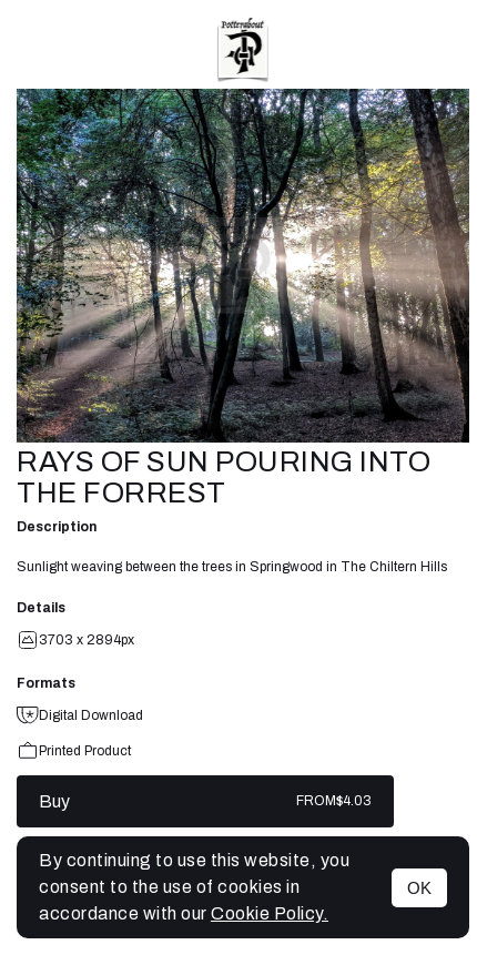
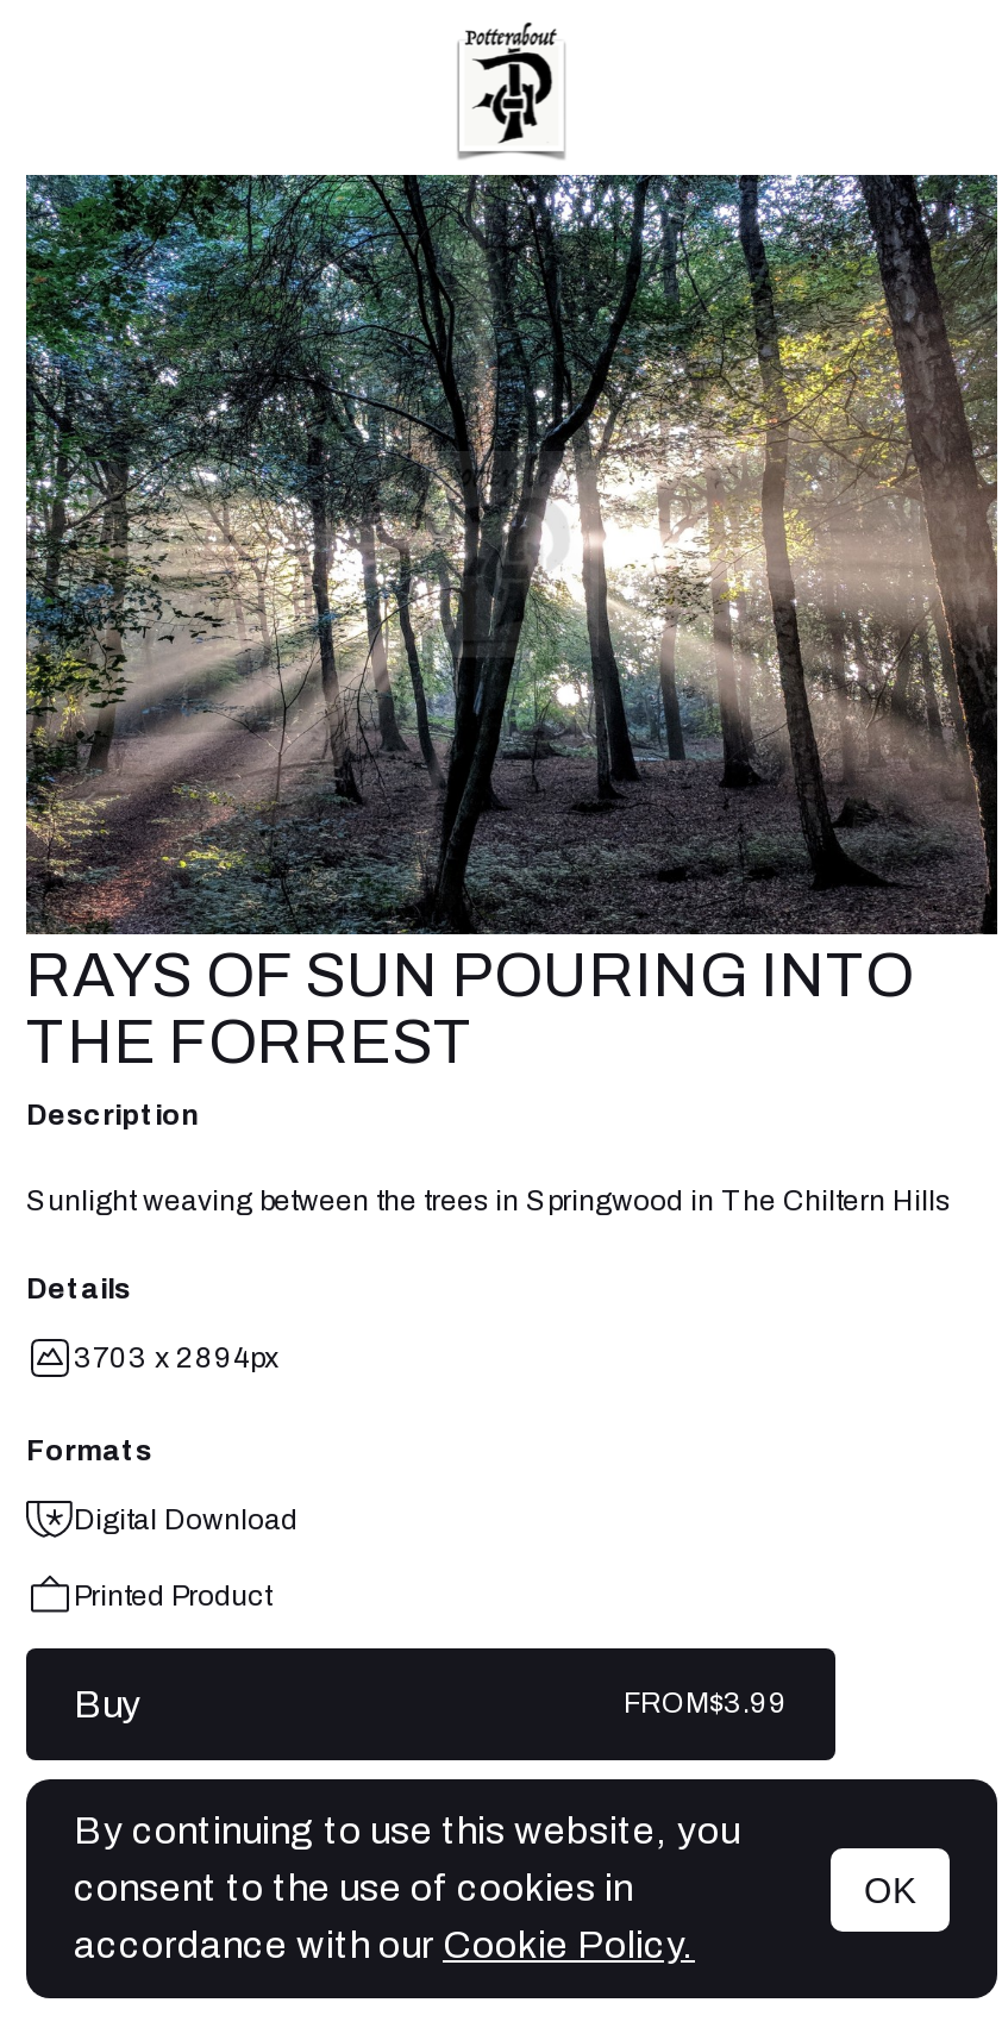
- FROM$4.03
+ FROM$3.99
